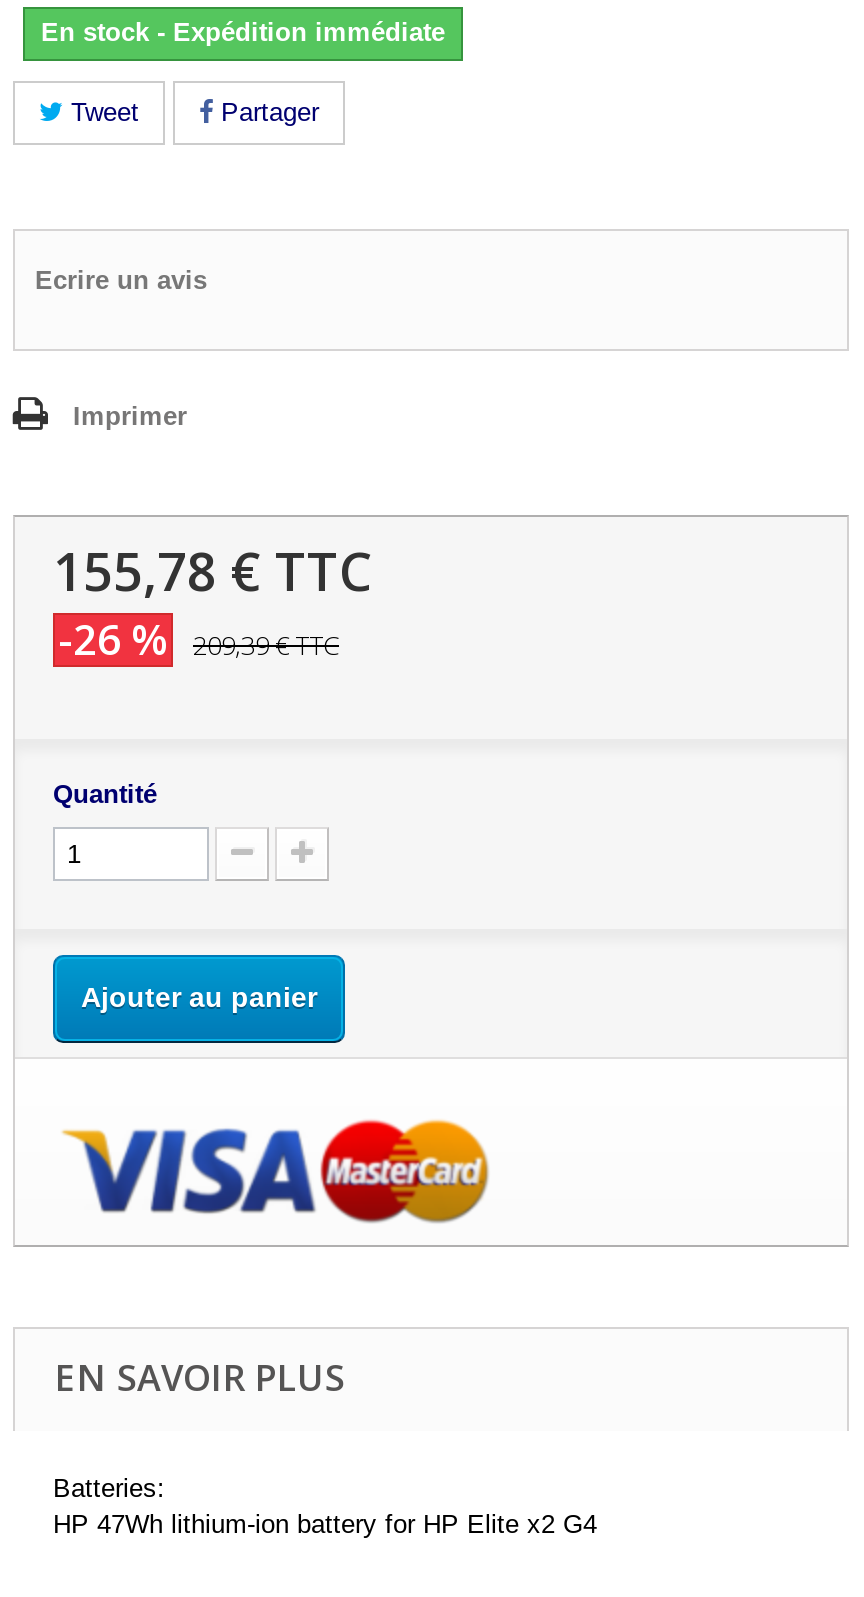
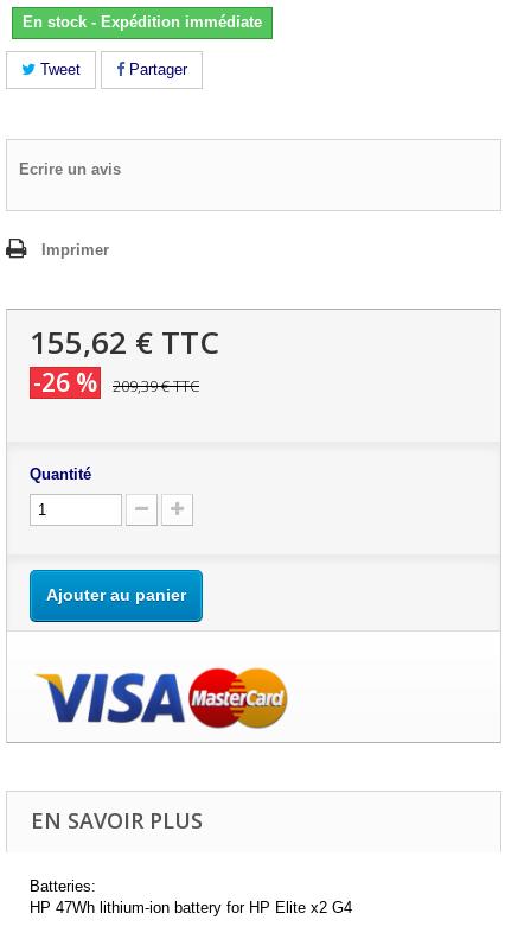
- 155,78 €TTC
+ 155,62 €TTC
